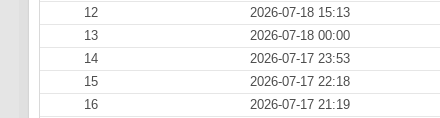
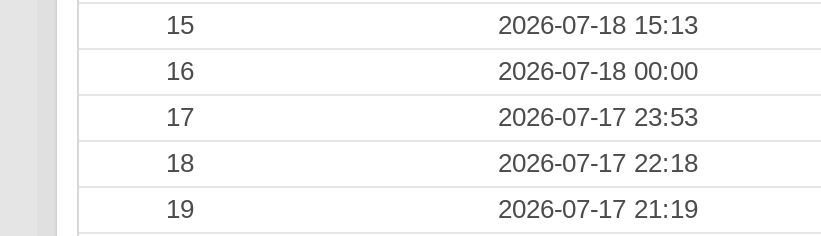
- 12
+ 15

- 13
+ 16

- 14
+ 17

- 15
+ 18

- 16
+ 19
